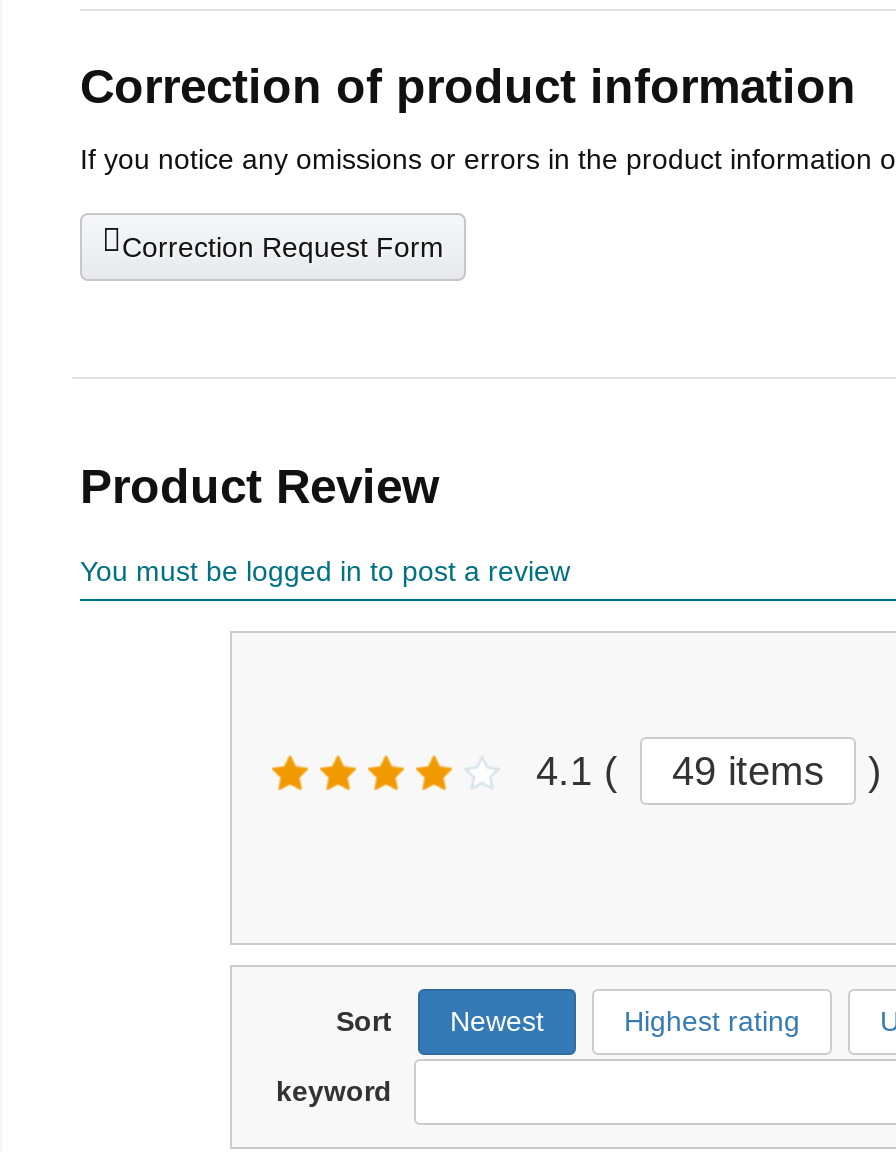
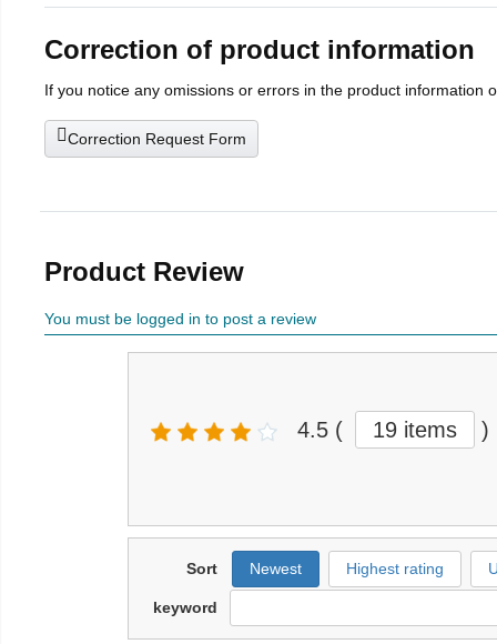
- 4.1 (
+ 4.5 (

- 49 items
+ 19 items
